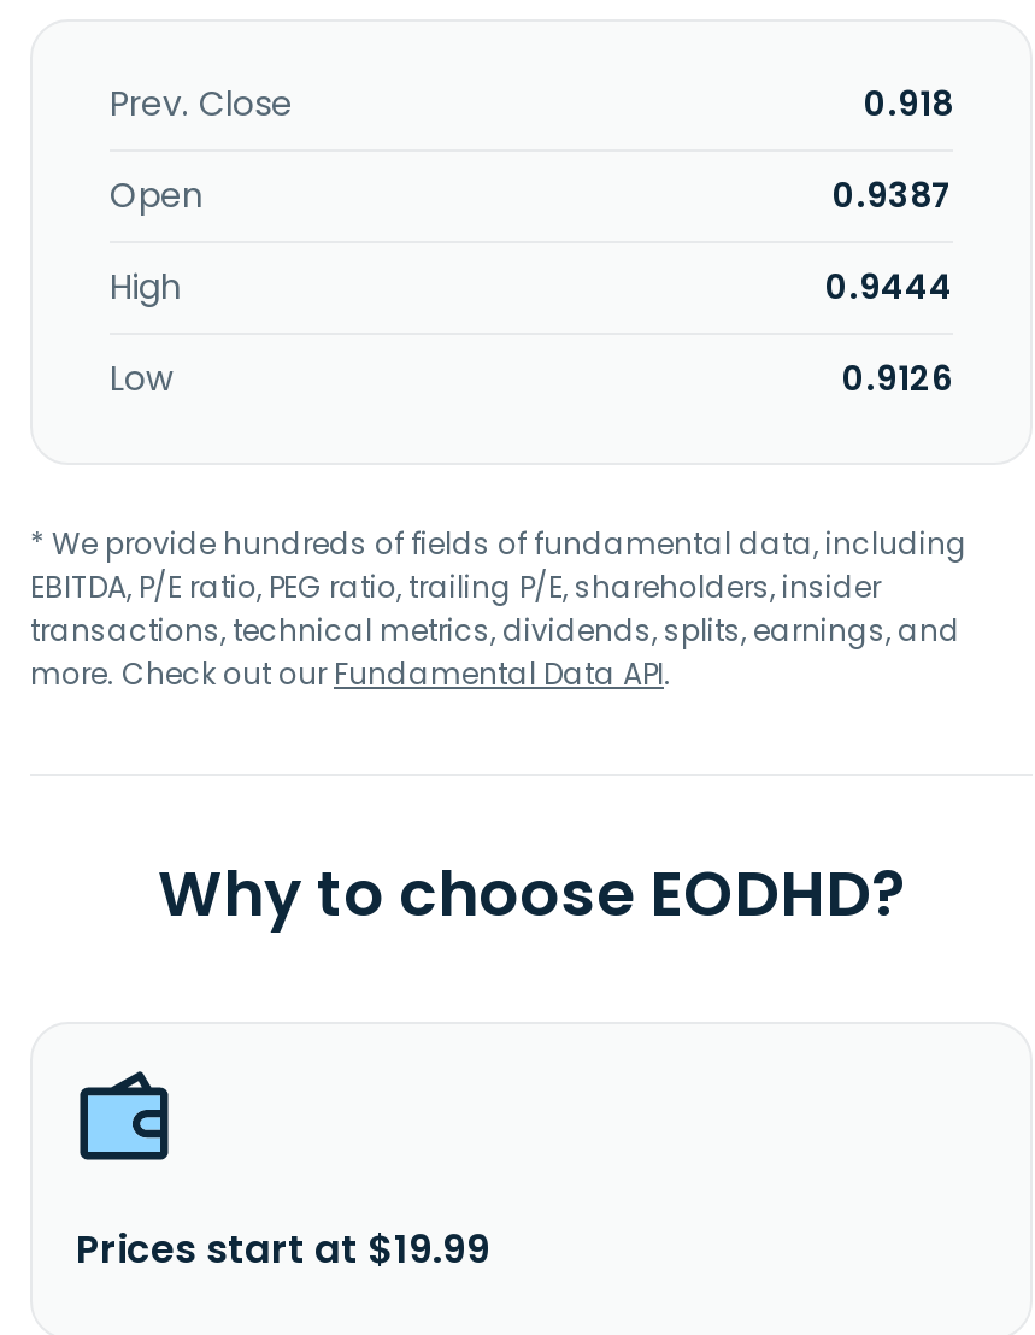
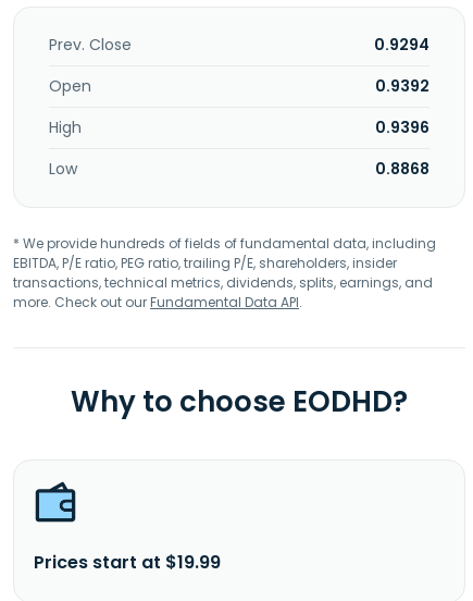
- 0.918
+ 0.9294

- 0.9387
+ 0.9392

- 0.9444
+ 0.9396

- 0.9126
+ 0.8868
